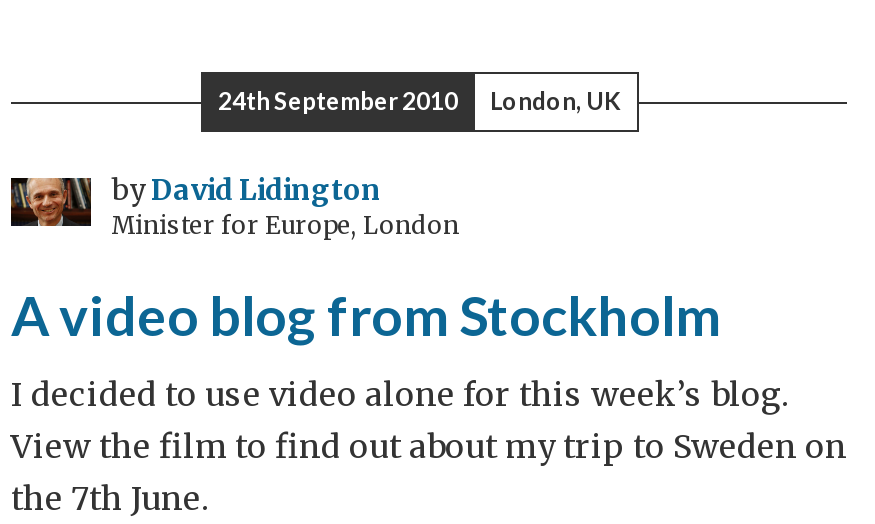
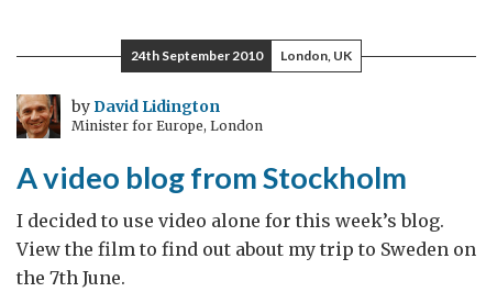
- [image]
+ [image]
